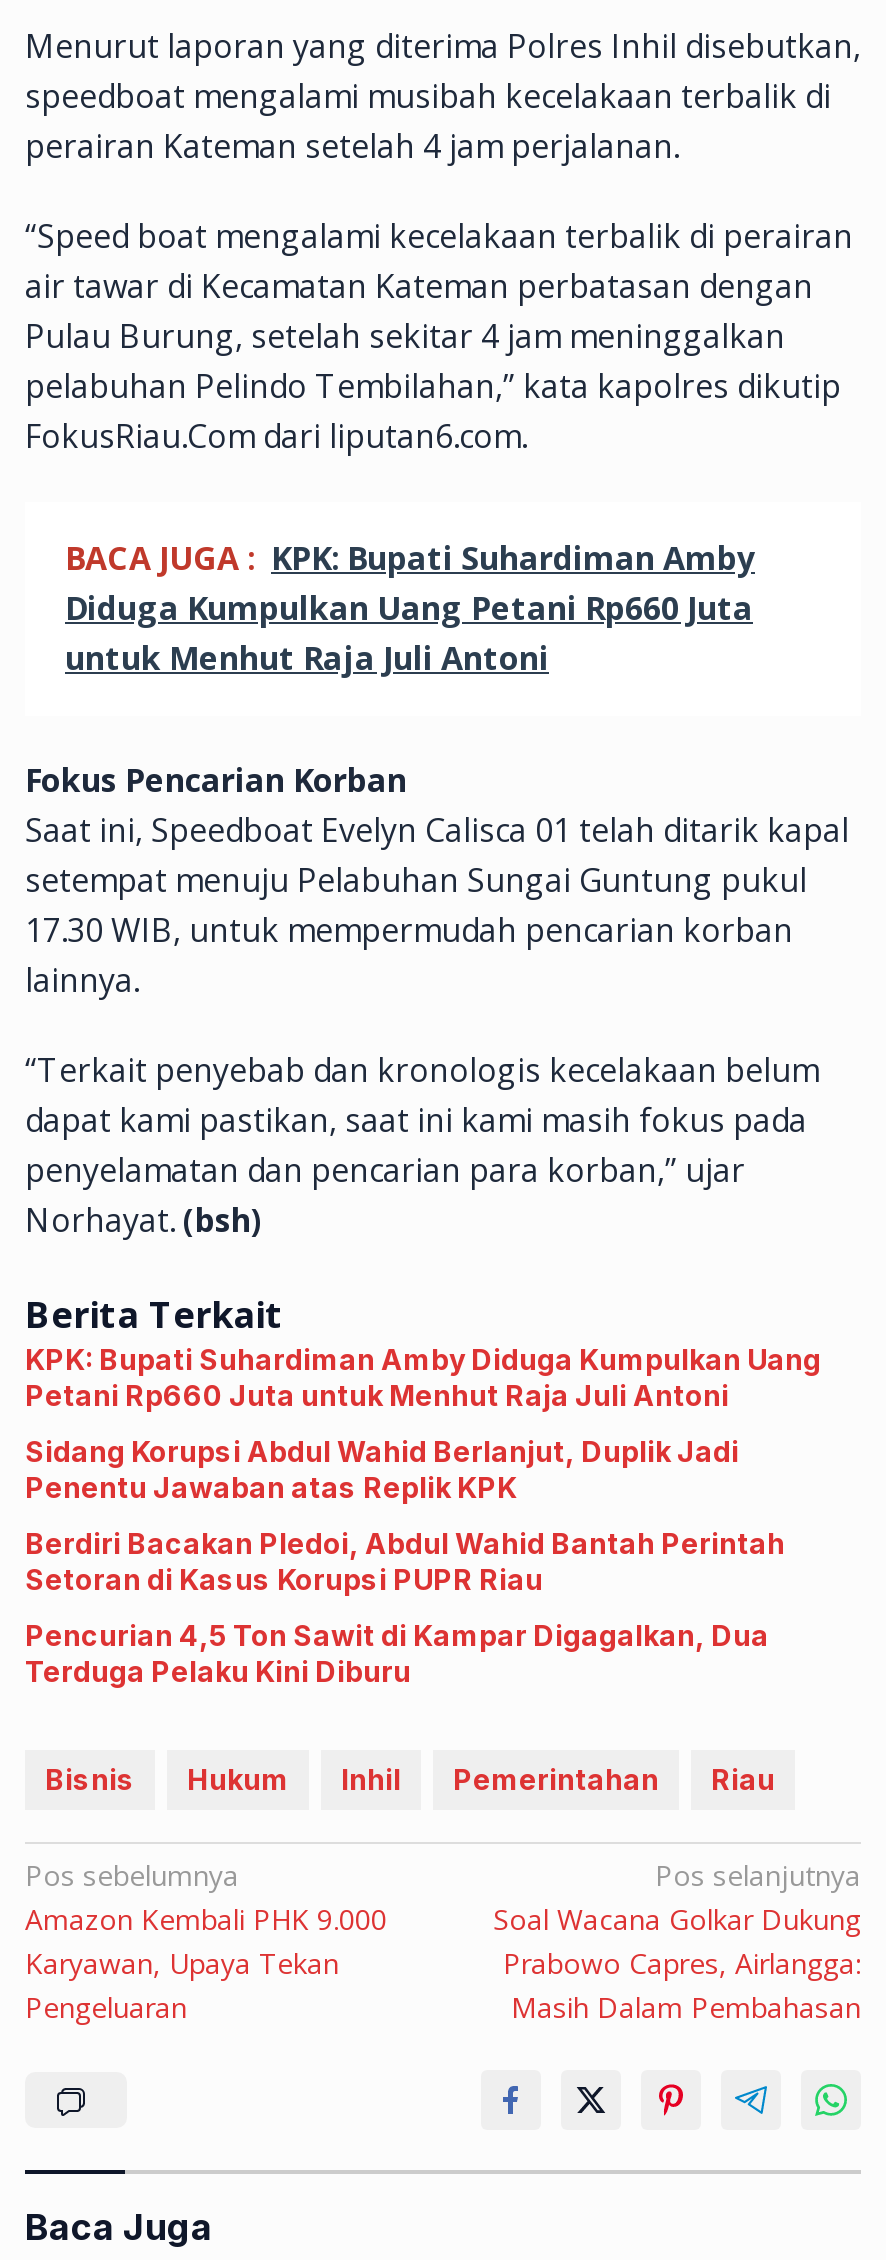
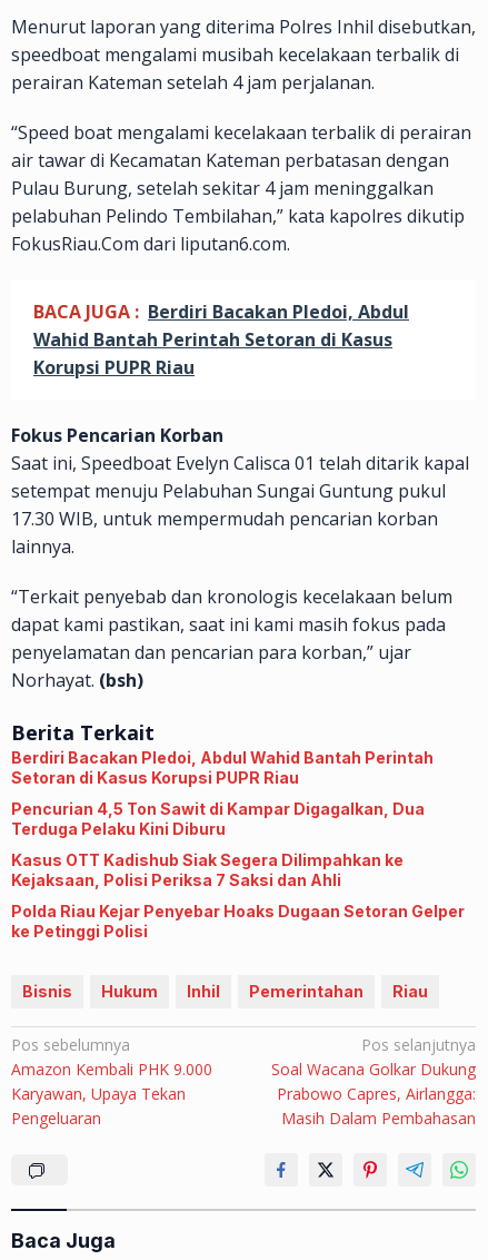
- BACA JUGA : KPK: Bupati Suhardiman Amby
- Diduga Kumpulkan Uang Petani Rp660 Juta
- untuk Menhut Raja Juli Antoni
+ BACA JUGA : Berdiri Bacakan Pledoi, Abdul
+ Wahid Bantah Perintah Setoran di Kasus
+ Korupsi PUPR Riau

- KPK: Bupati Suhardiman Amby Diduga Kumpulkan Uang
- Petani Rp660 Juta untuk Menhut Raja Juli Antoni
- Sidang Korupsi Abdul Wahid Berlanjut, Duplik Jadi
- Penentu Jawaban atas Replik KPK

moved up: Berdiri Bacakan Pledoi, Abdul Wahid Bantah Perintah | Setoran di Kasus Korupsi PUPR Riau | Pencurian 4,5 Ton Sawit di Kampar Digagalkan, Dua | Terduga Pelaku Kini Diburu

+ Kasus OTT Kadishub Siak Segera Dilimpahkan ke
+ Kejaksaan, Polisi Periksa 7 Saksi dan Ahli
+ Polda Riau Kejar Penyebar Hoaks Dugaan Setoran Gelper
+ ke Petinggi Polisi
